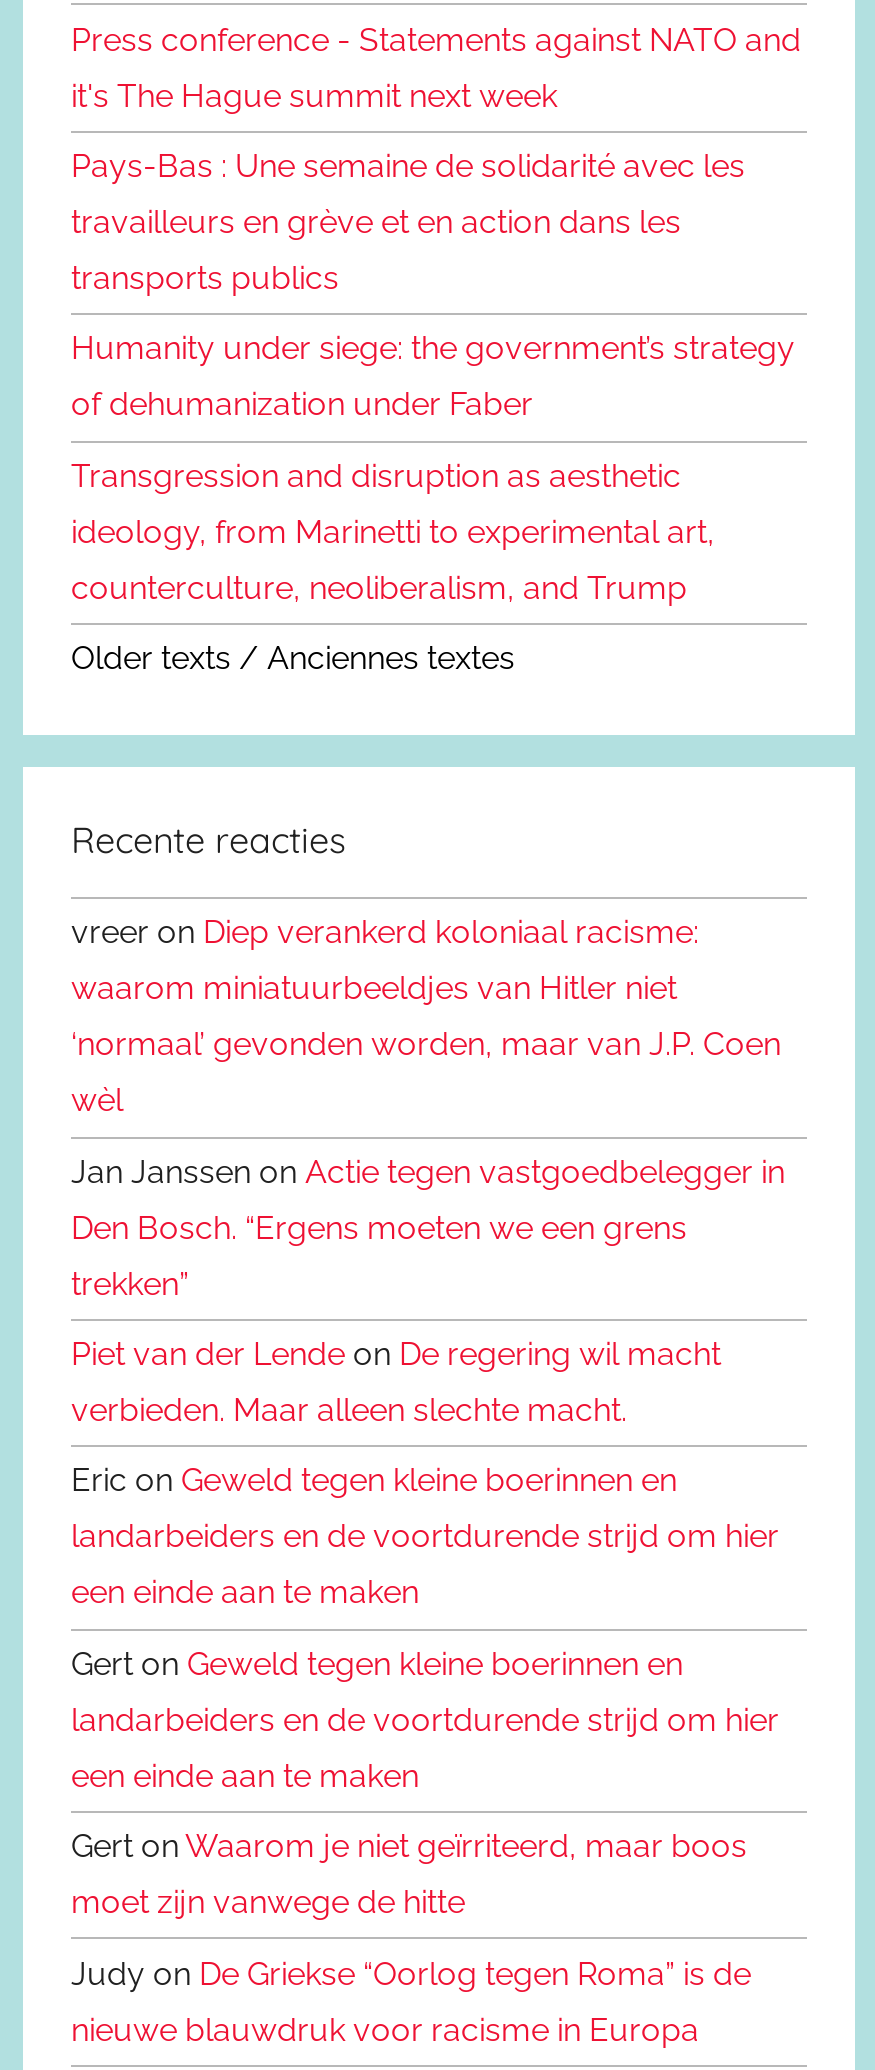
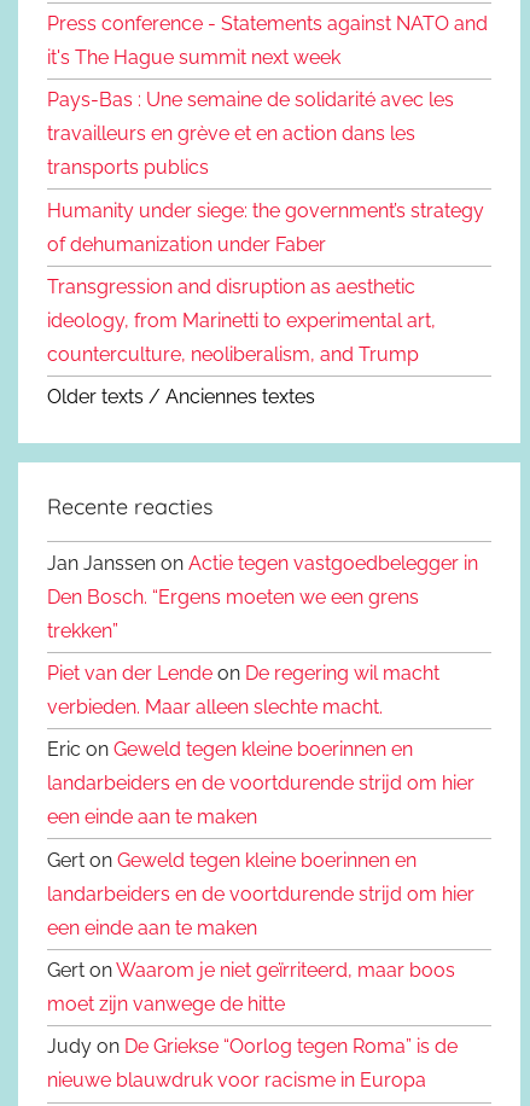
- vreer on Diep verankerd koloniaal racisme:
- waarom miniatuurbeeldjes van Hitler niet
- ‘normaal’ gevonden worden, maar van J.P. Coen
- wèl
